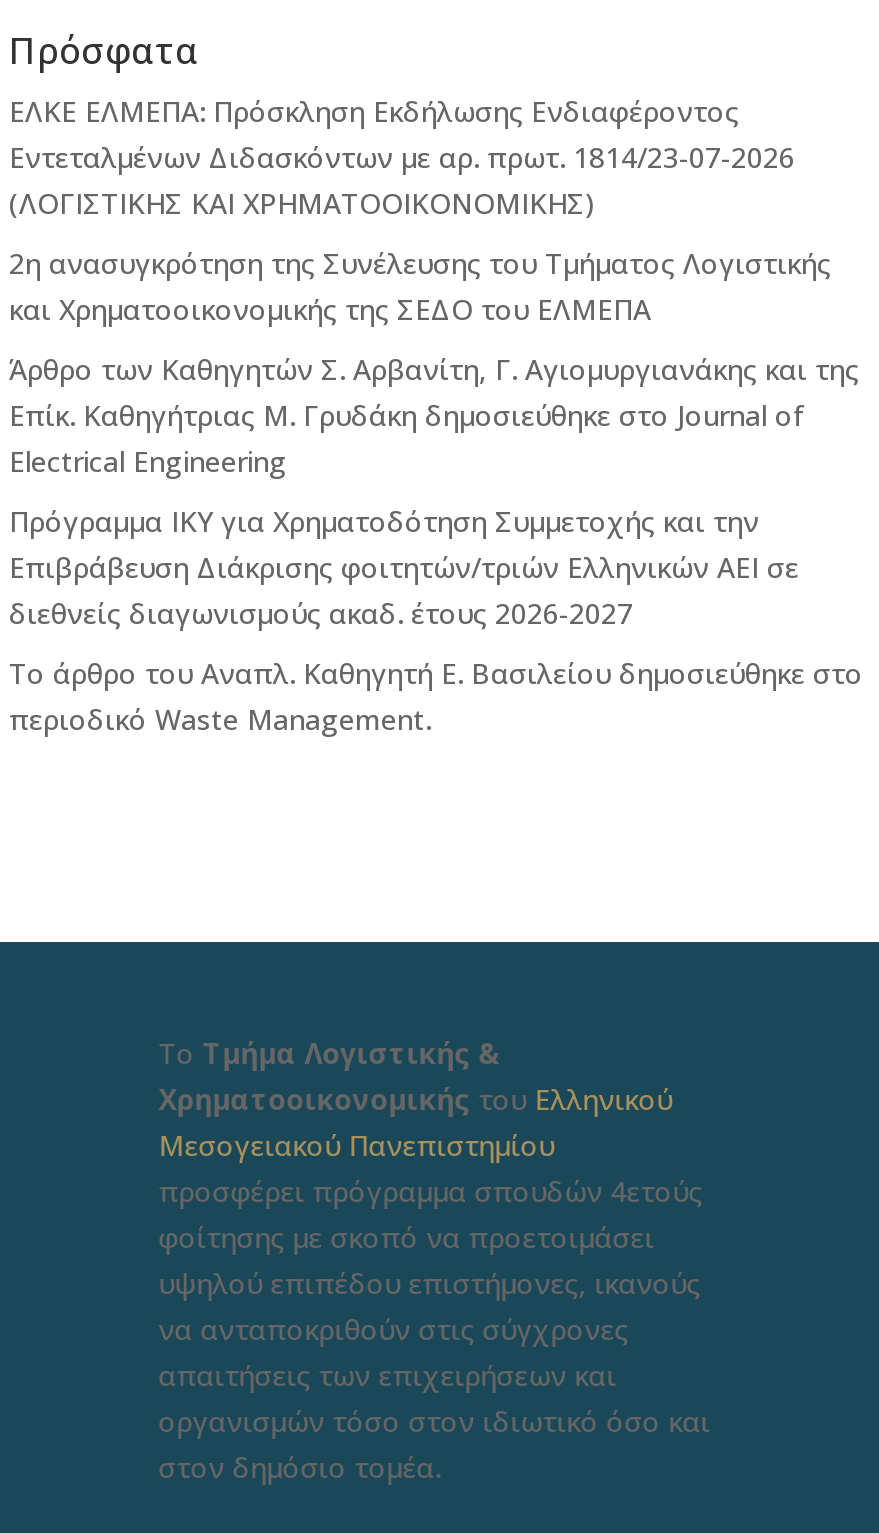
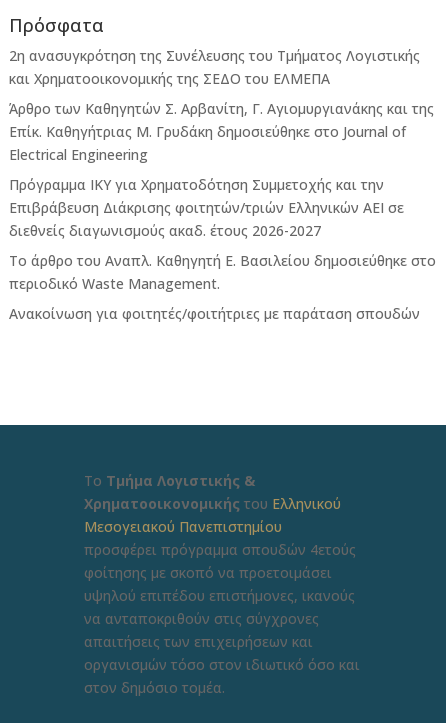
- ΕΛΚΕ ΕΛΜΕΠΑ: Πρόσκληση Εκδήλωσης Ενδιαφέροντος
- Εντεταλμένων Διδασκόντων με αρ. πρωτ. 1814/23-07-2026
- (ΛΟΓΙΣΤΙΚΗΣ ΚΑΙ ΧΡΗΜΑΤΟΟΙΚΟΝΟΜΙΚΗΣ)

moved up: 2η ανασυγκρότηση της Συνέλευσης του Τμήματος Λογιστικής | και Χρηματοοικονομικής της ΣΕΔΟ του ΕΛΜΕΠΑ | Άρθρο των Καθηγητών Σ. Αρβανίτη, Γ. Αγιομυργιανάκης και της | ... | Το άρθρο του Αναπλ. Καθηγητή Ε. Βασιλείου δημοσιεύθηκε στο | περιοδικό Waste Management.

+ Ανακοίνωση για φοιτητές/φοιτήτριες με παράταση σπουδών
